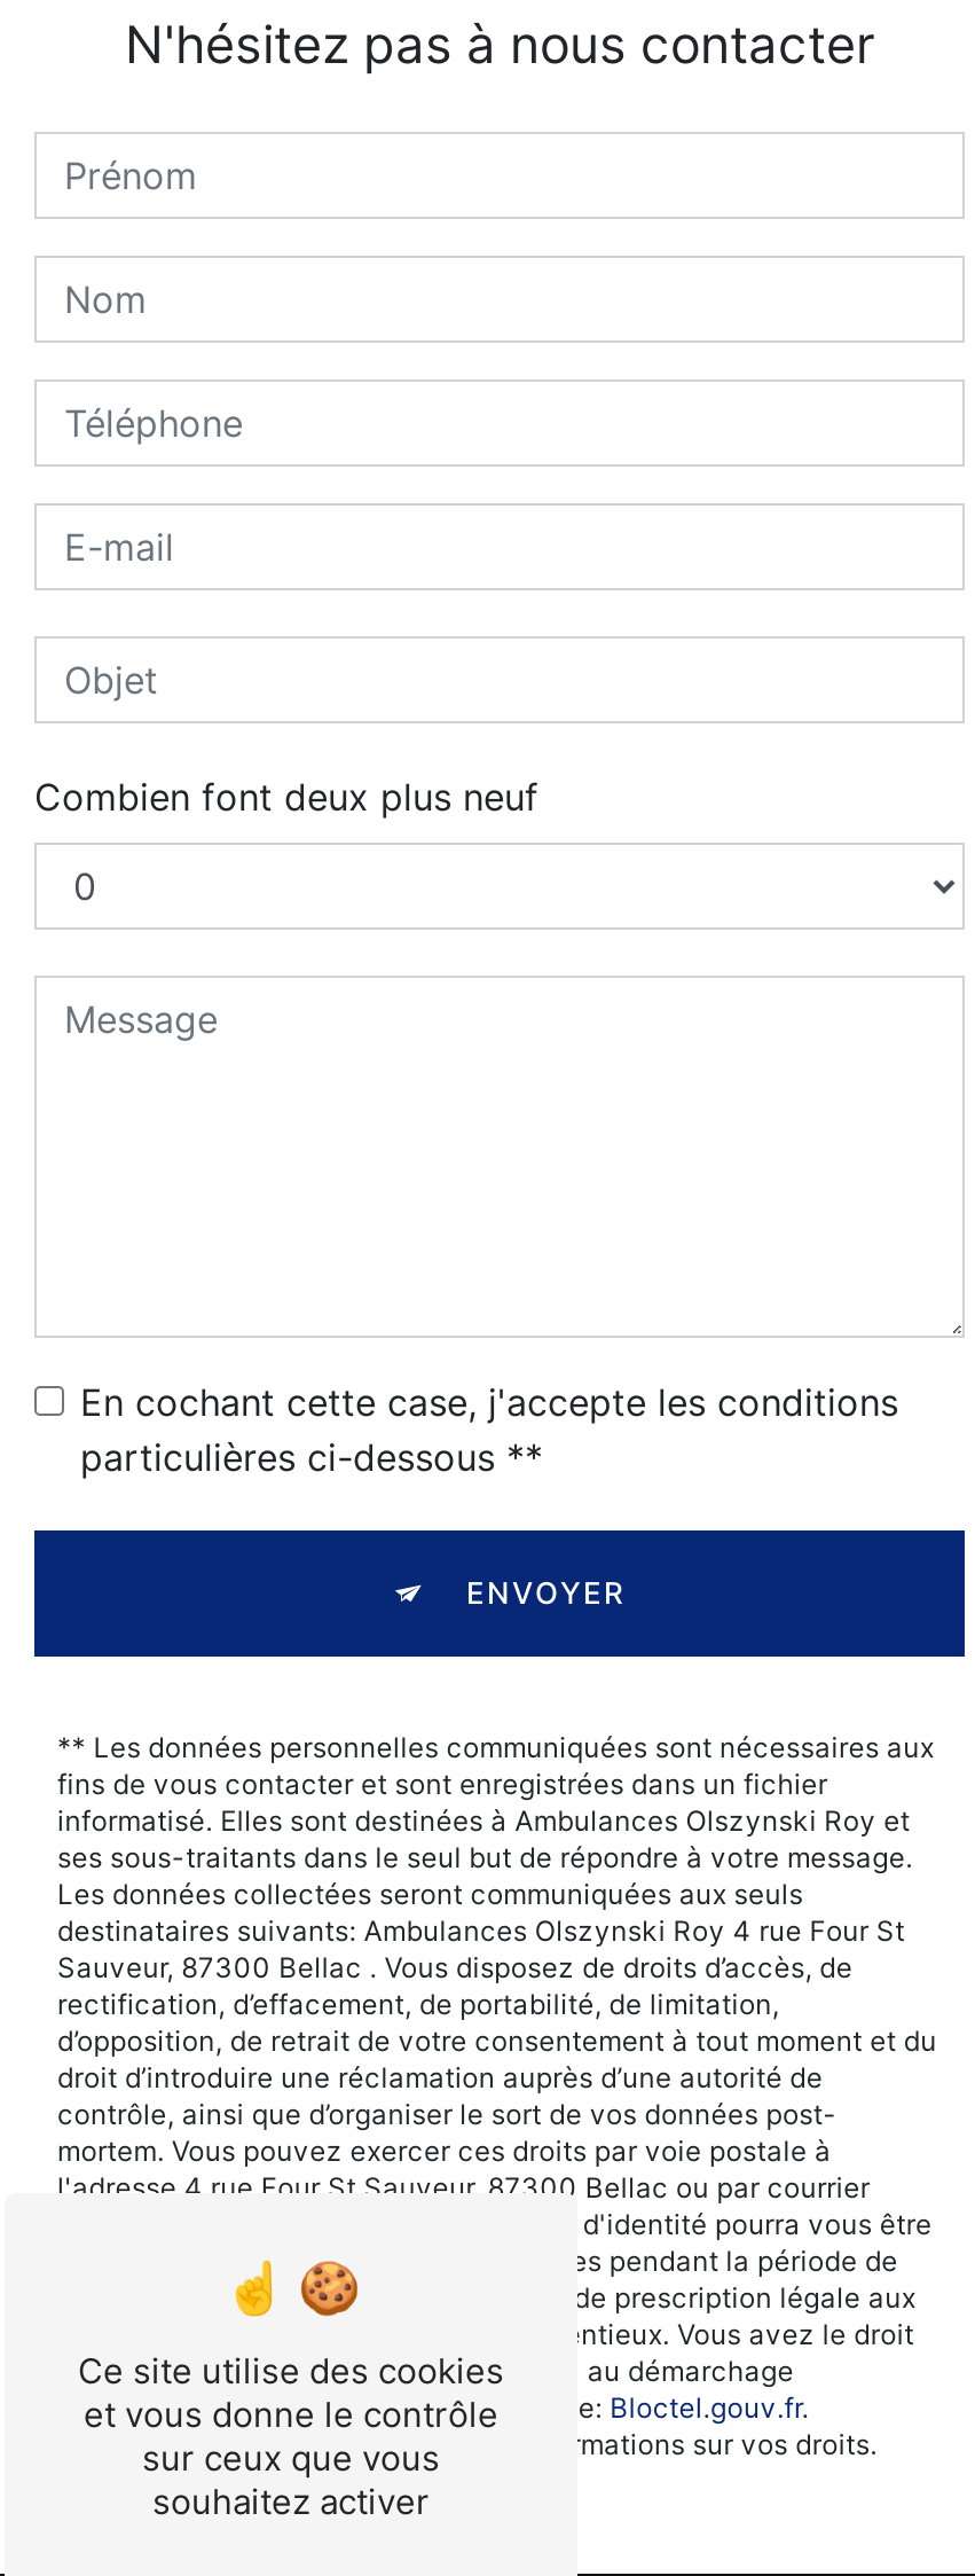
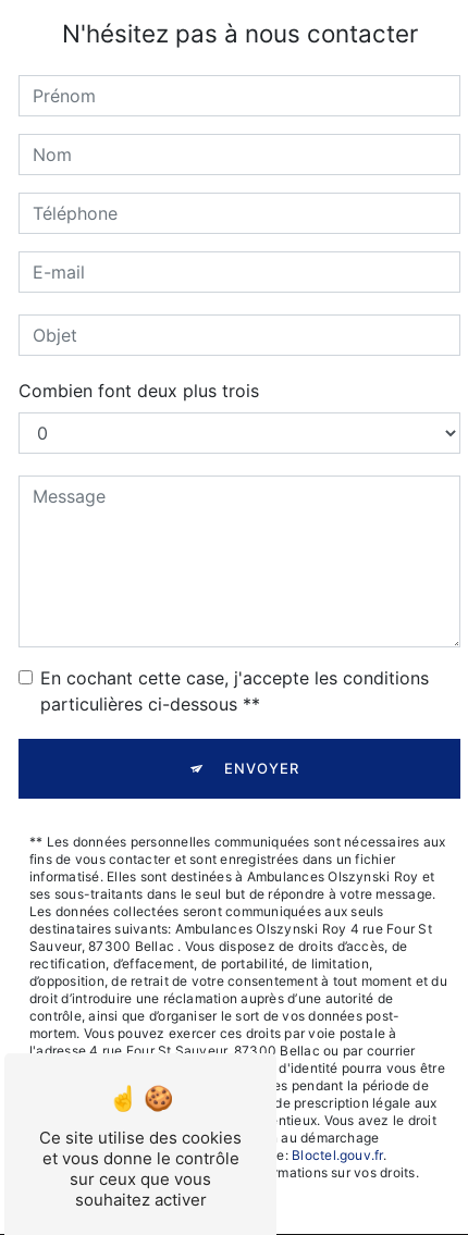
- Combien font deux plus neuf
+ Combien font deux plus trois
